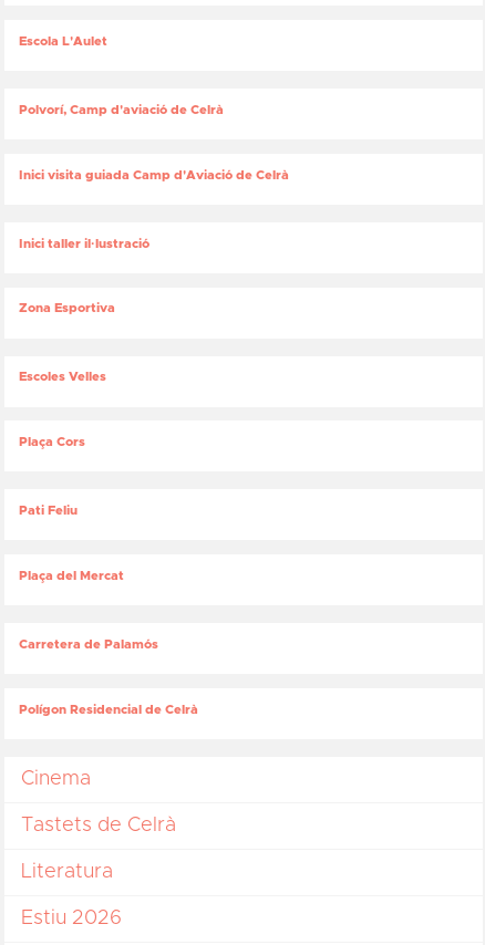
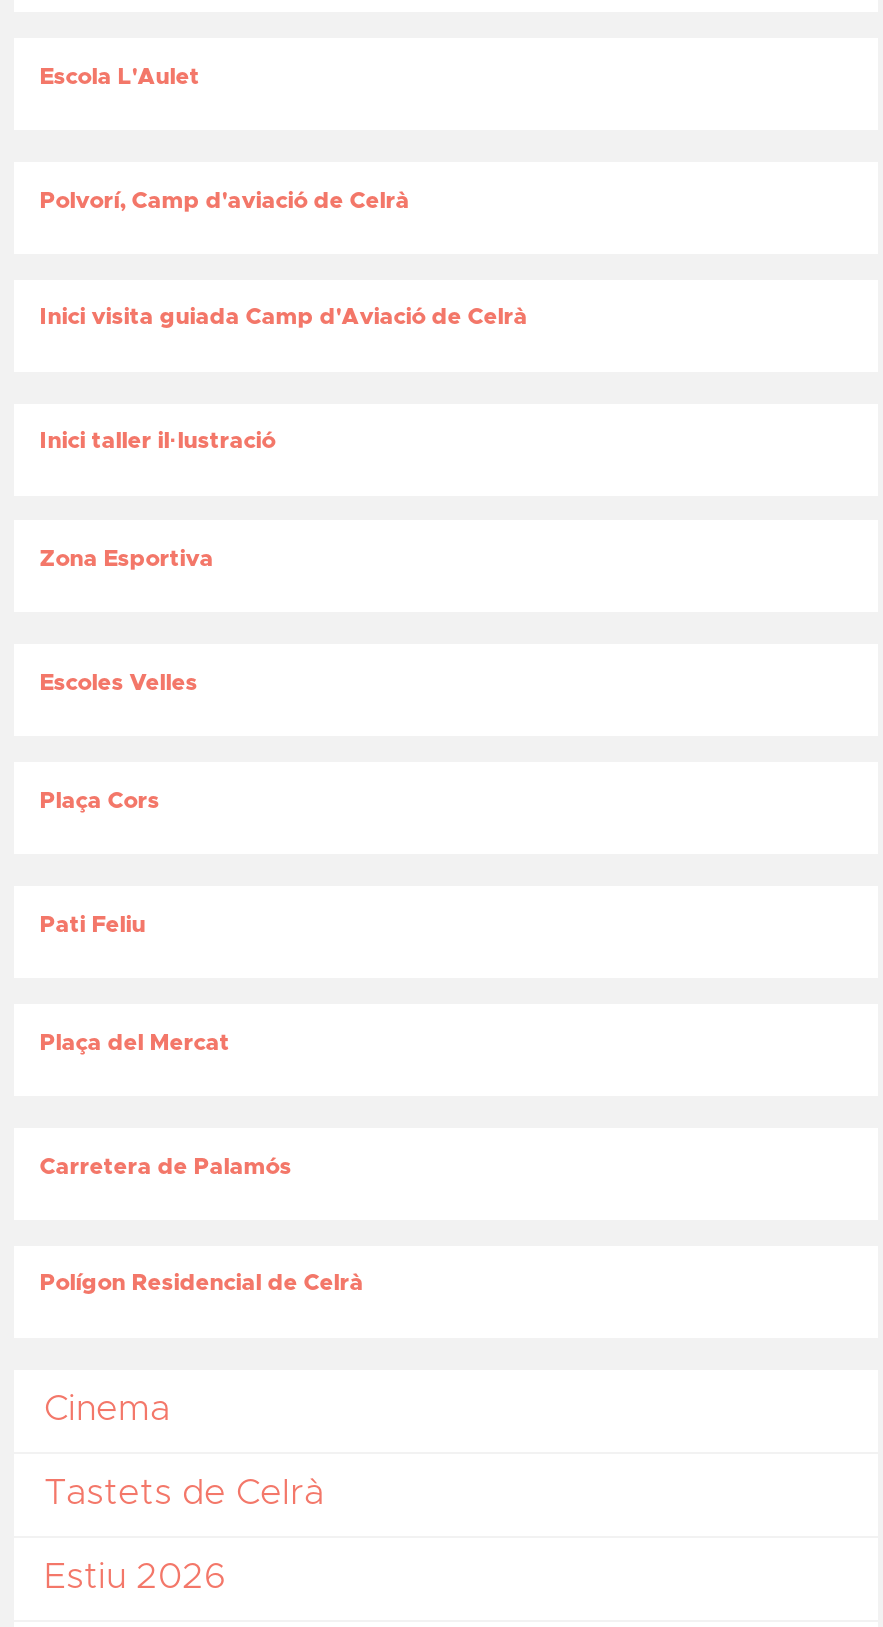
- Literatura
